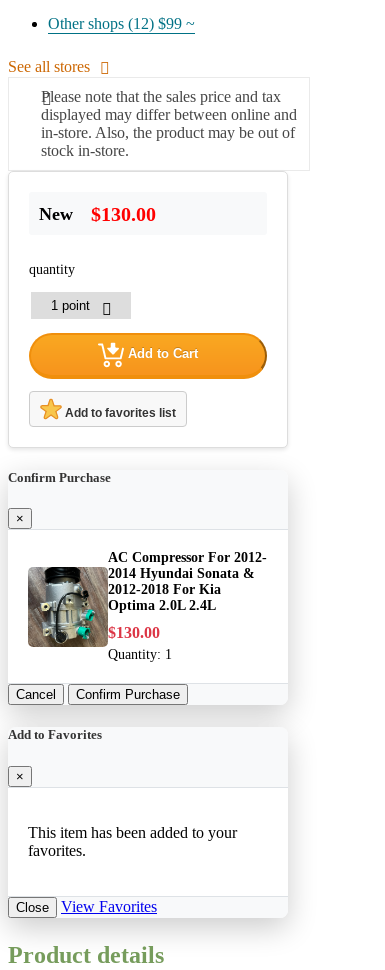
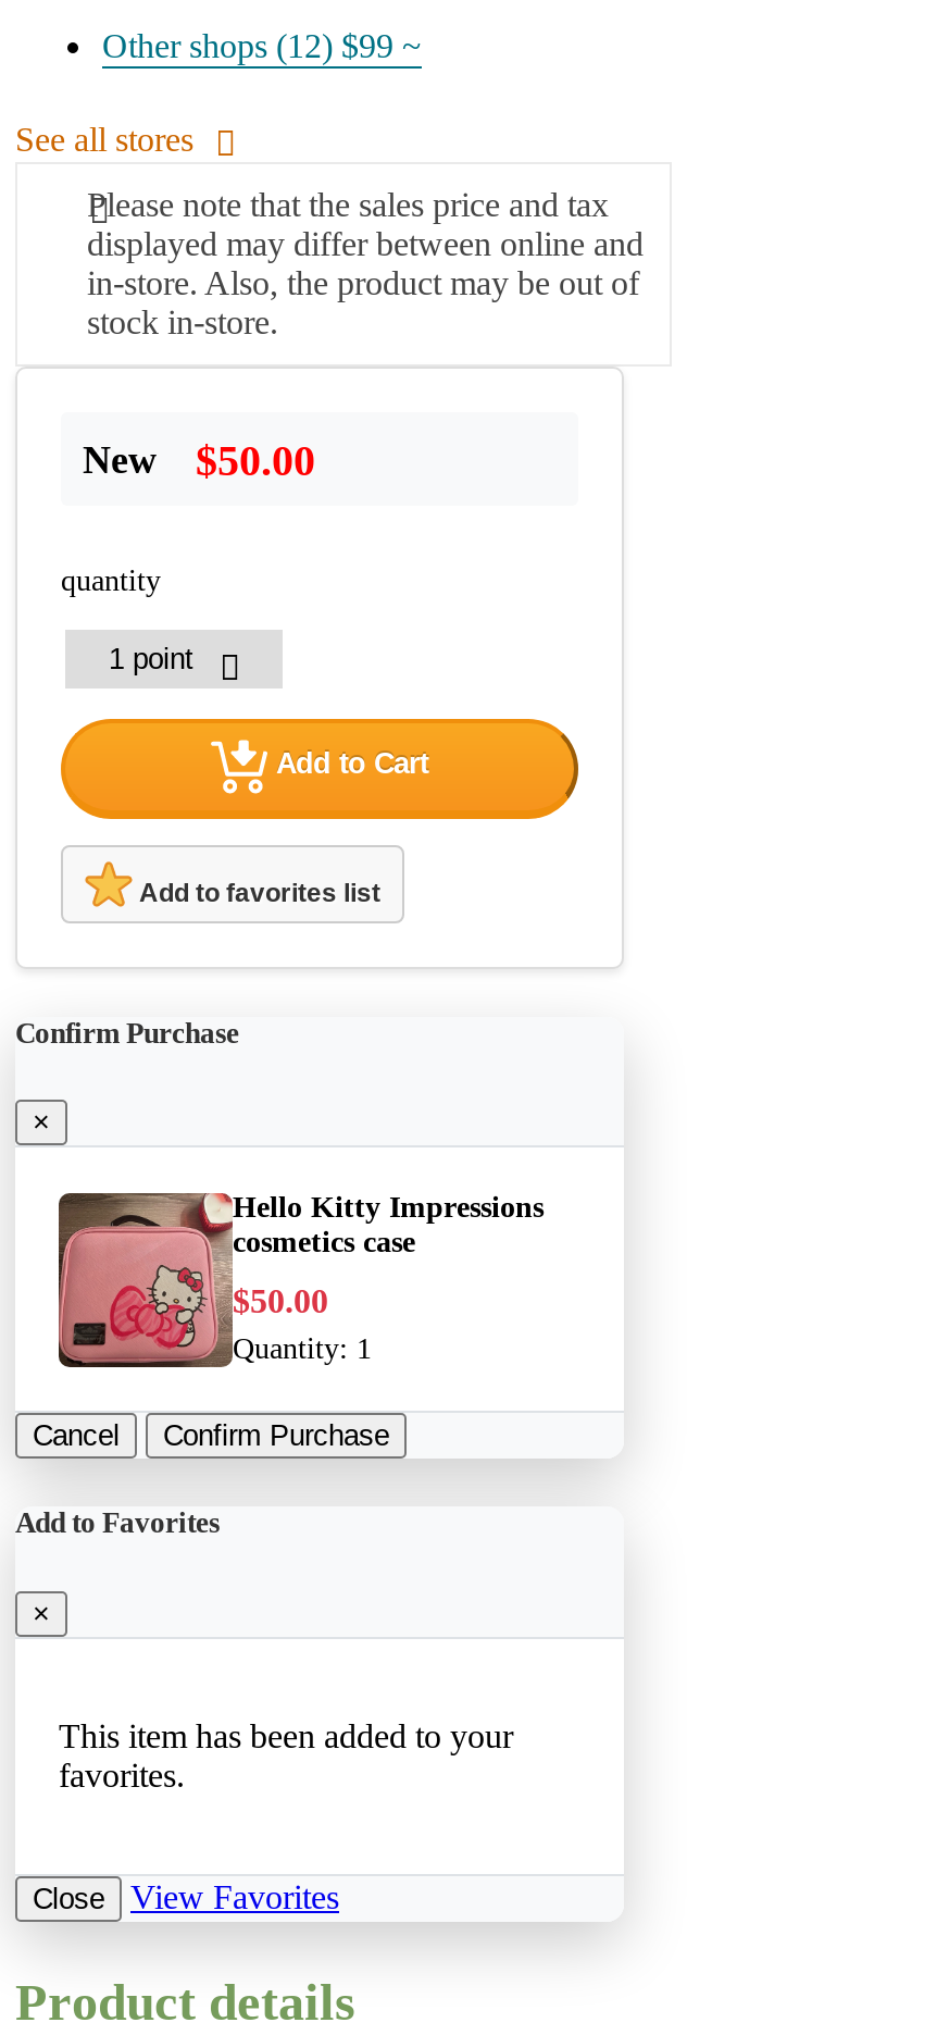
- New $130.00
+ New $50.00

- [image]
- AC Compressor For 2012-
- 2014 Hyundai Sonata &
- 2012-2018 For Kia
- Optima 2.0L 2.4L
+ [image]
+ Hello Kitty Impressions
+ cosmetics case

- $130.00
+ $50.00
